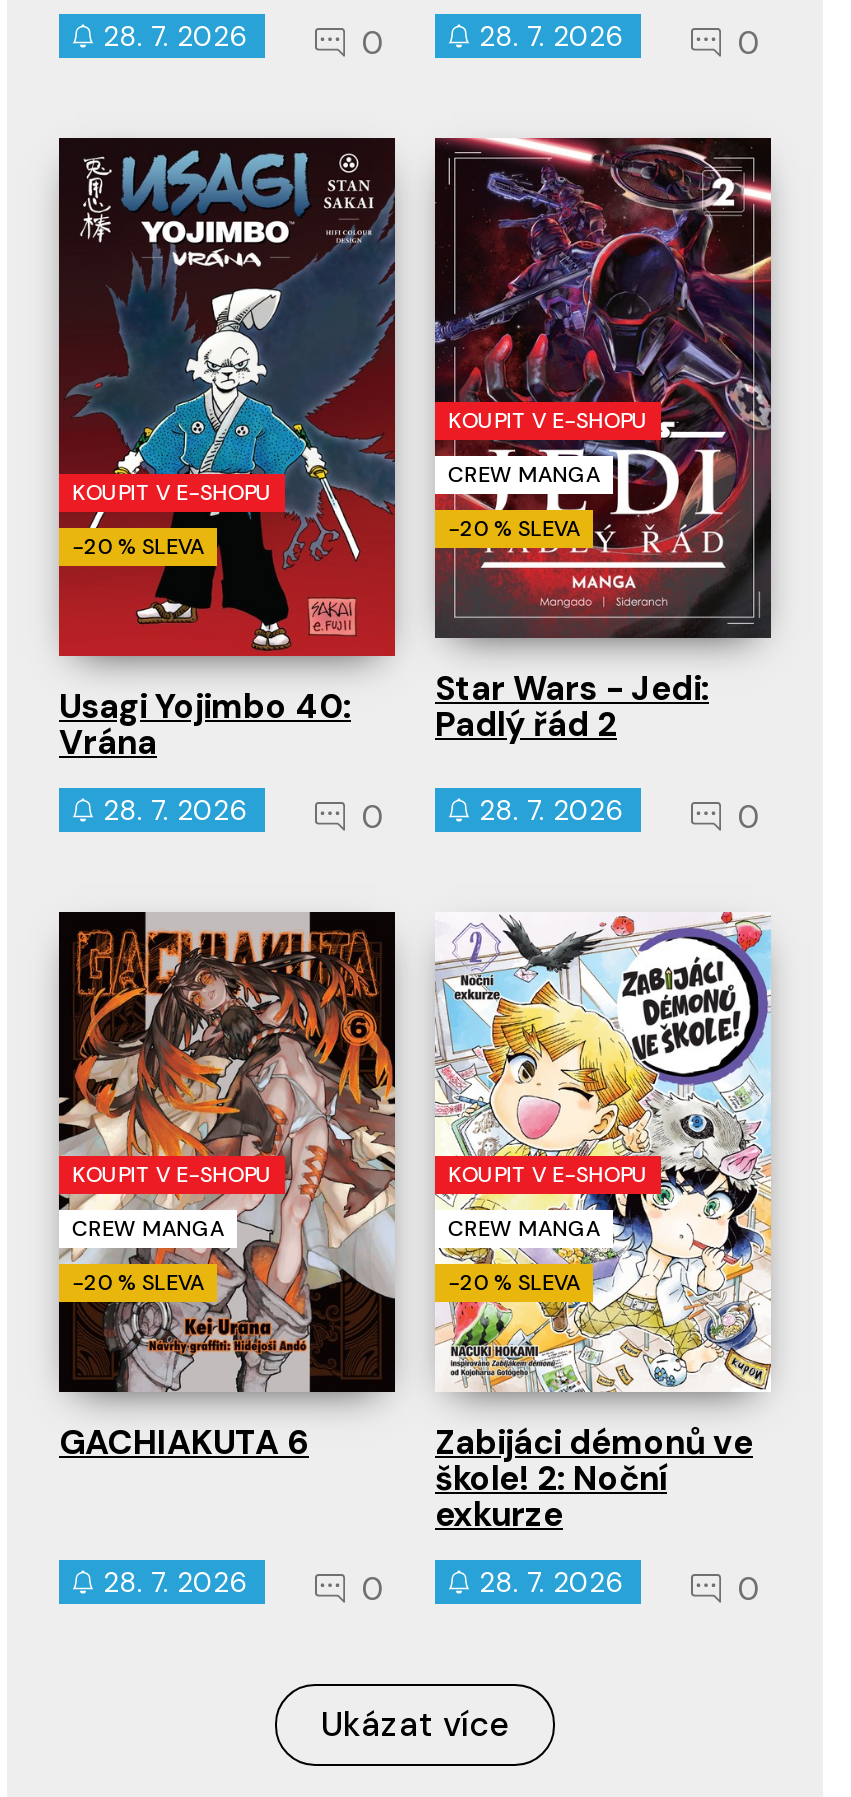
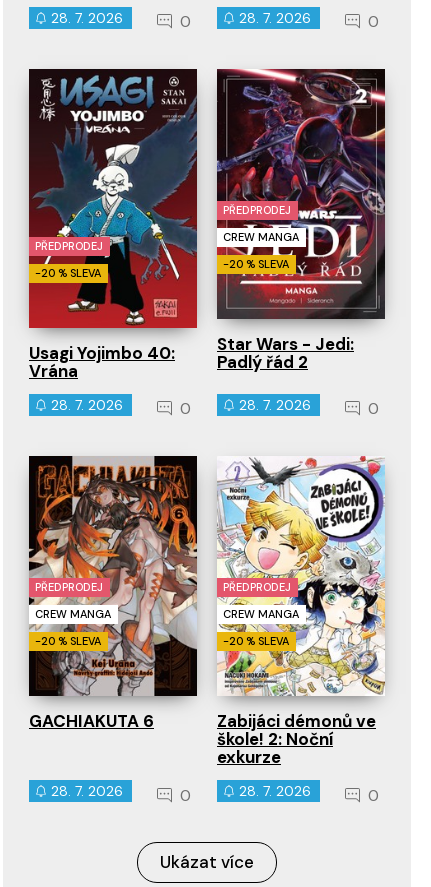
- KOUPIT V E-SHOPU
+ PŘEDPRODEJ

- KOUPIT V E-SHOPU
+ PŘEDPRODEJ

- KOUPIT V E-SHOPU
+ PŘEDPRODEJ

- KOUPIT V E-SHOPU
+ PŘEDPRODEJ
